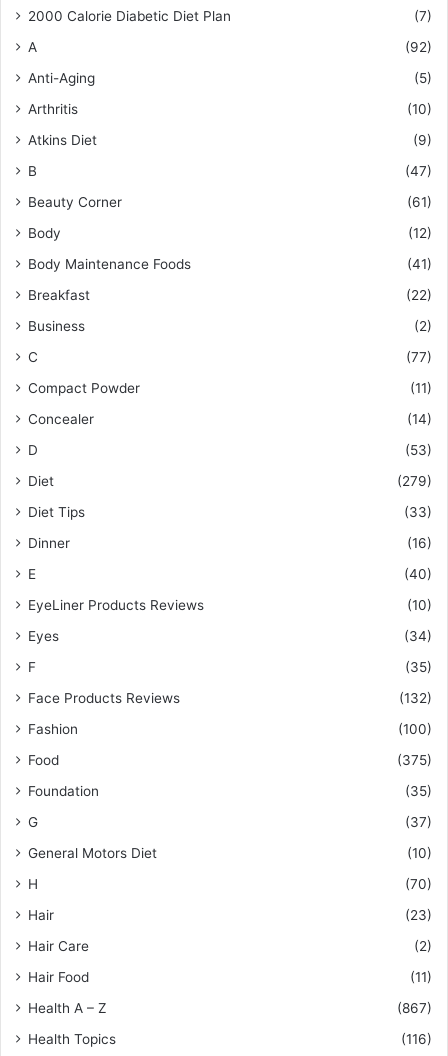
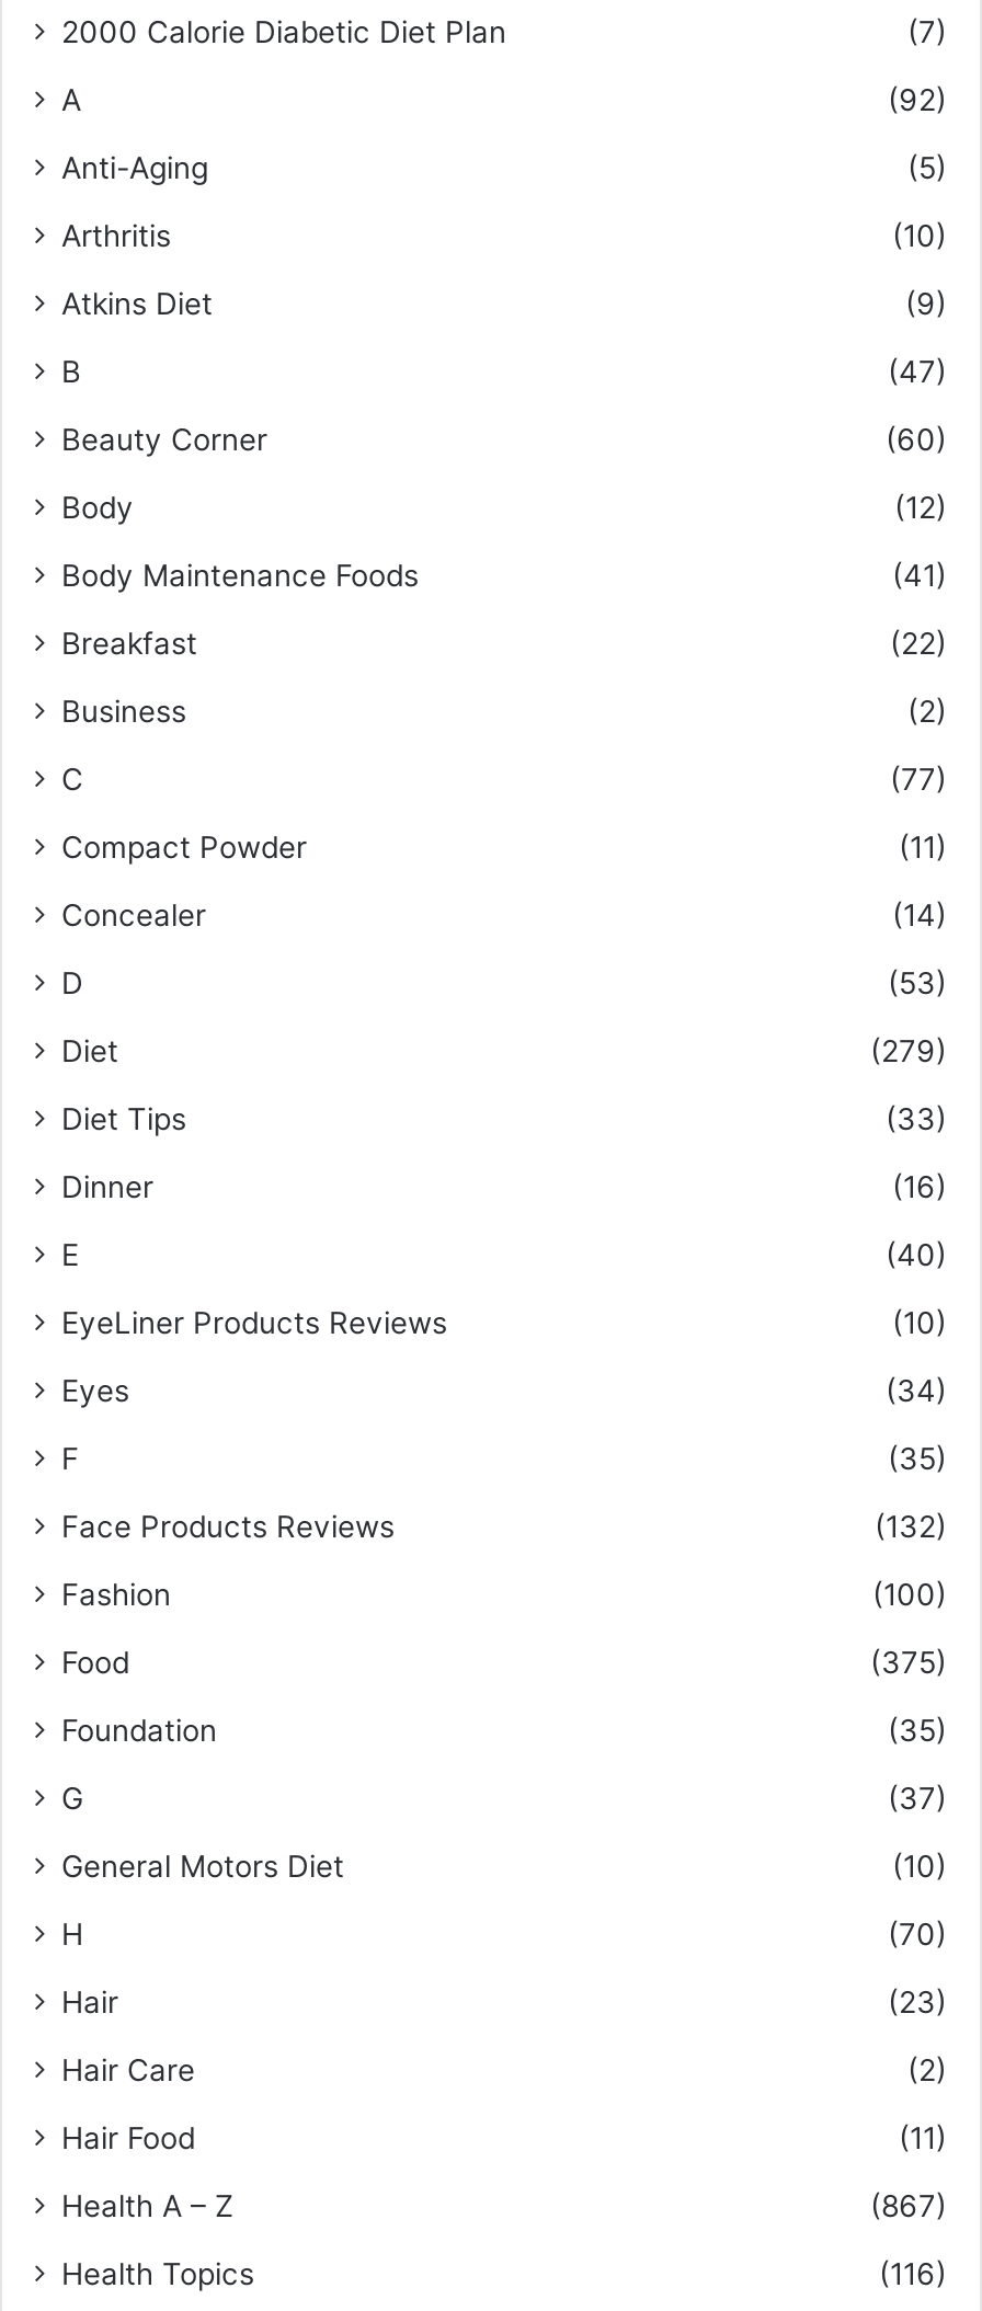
- (61)
+ (60)
